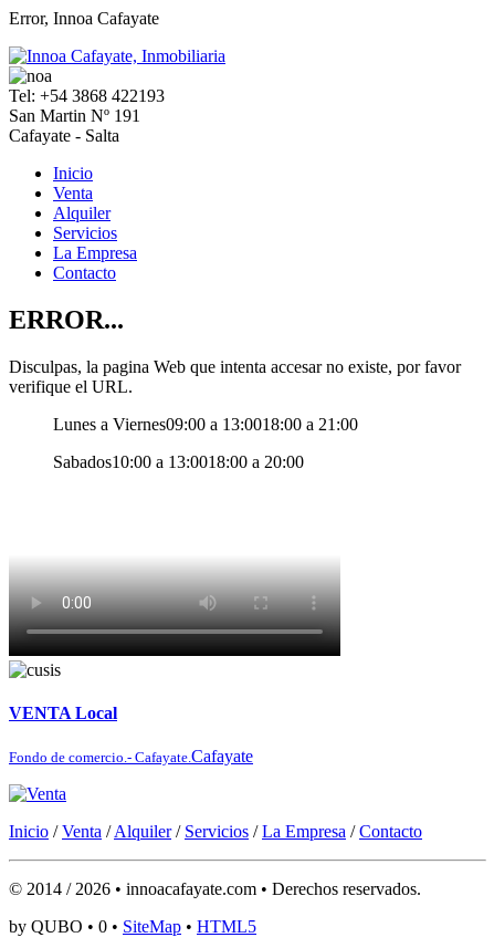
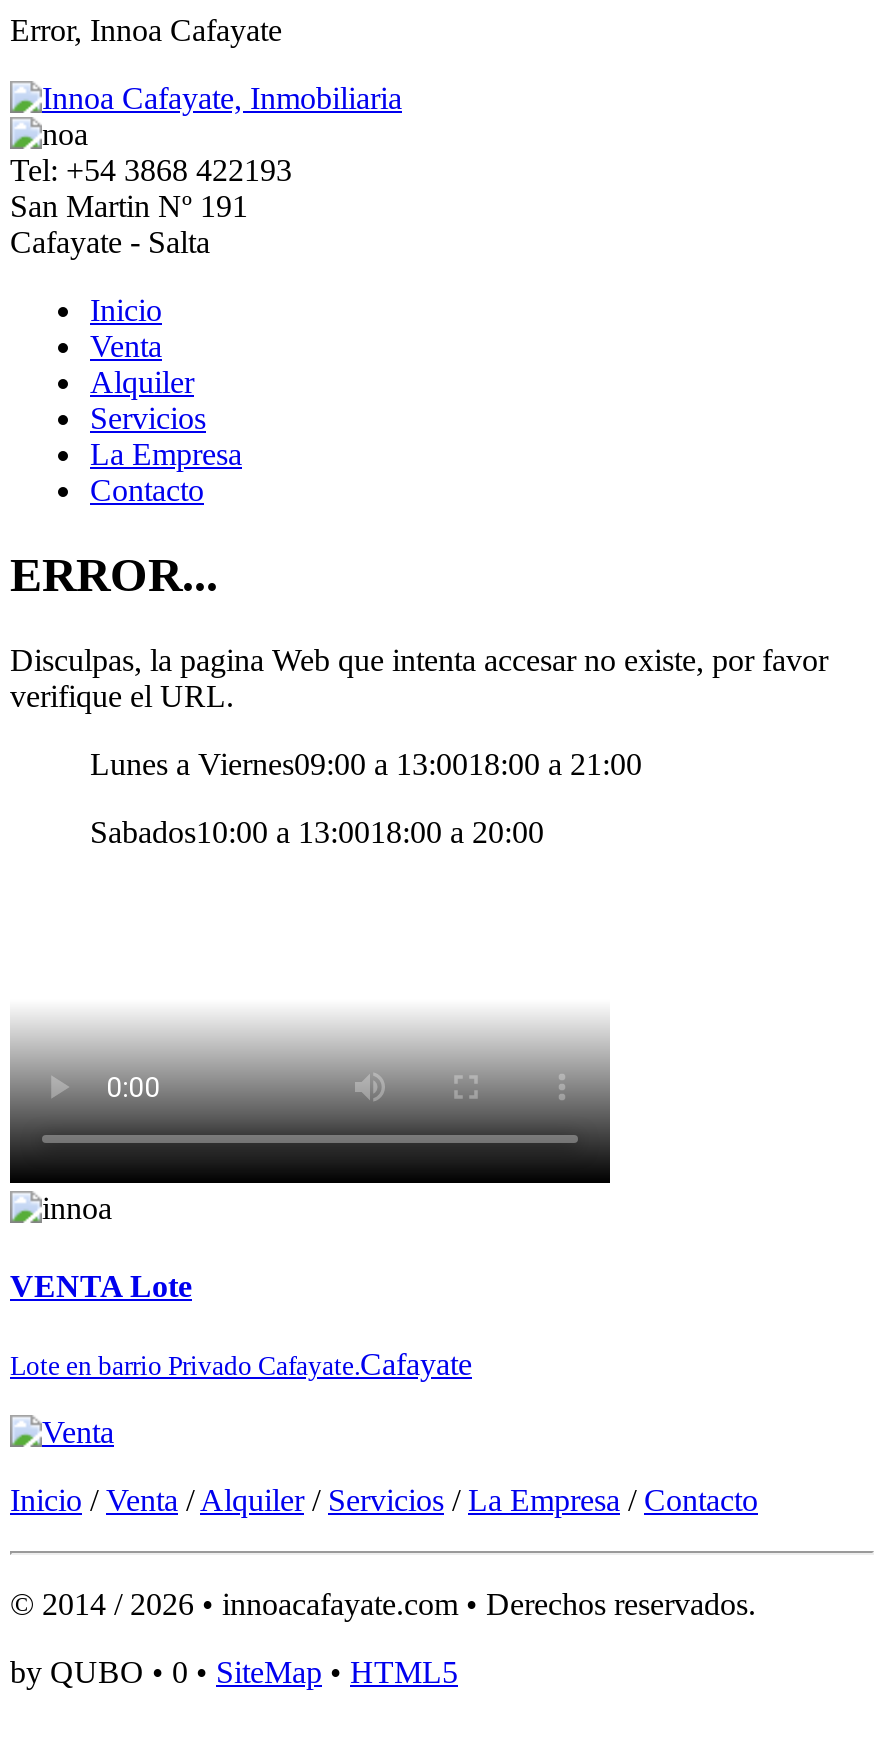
- VENTA Local
+ VENTA Lote

- Fondo de comercio.- Cafayate.Cafayate
+ Lote en barrio Privado Cafayate.Cafayate
